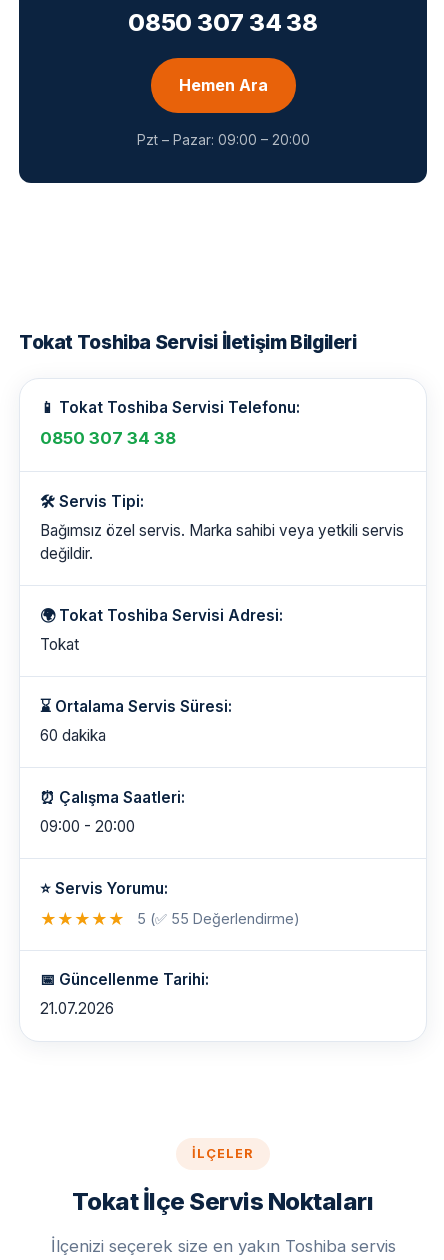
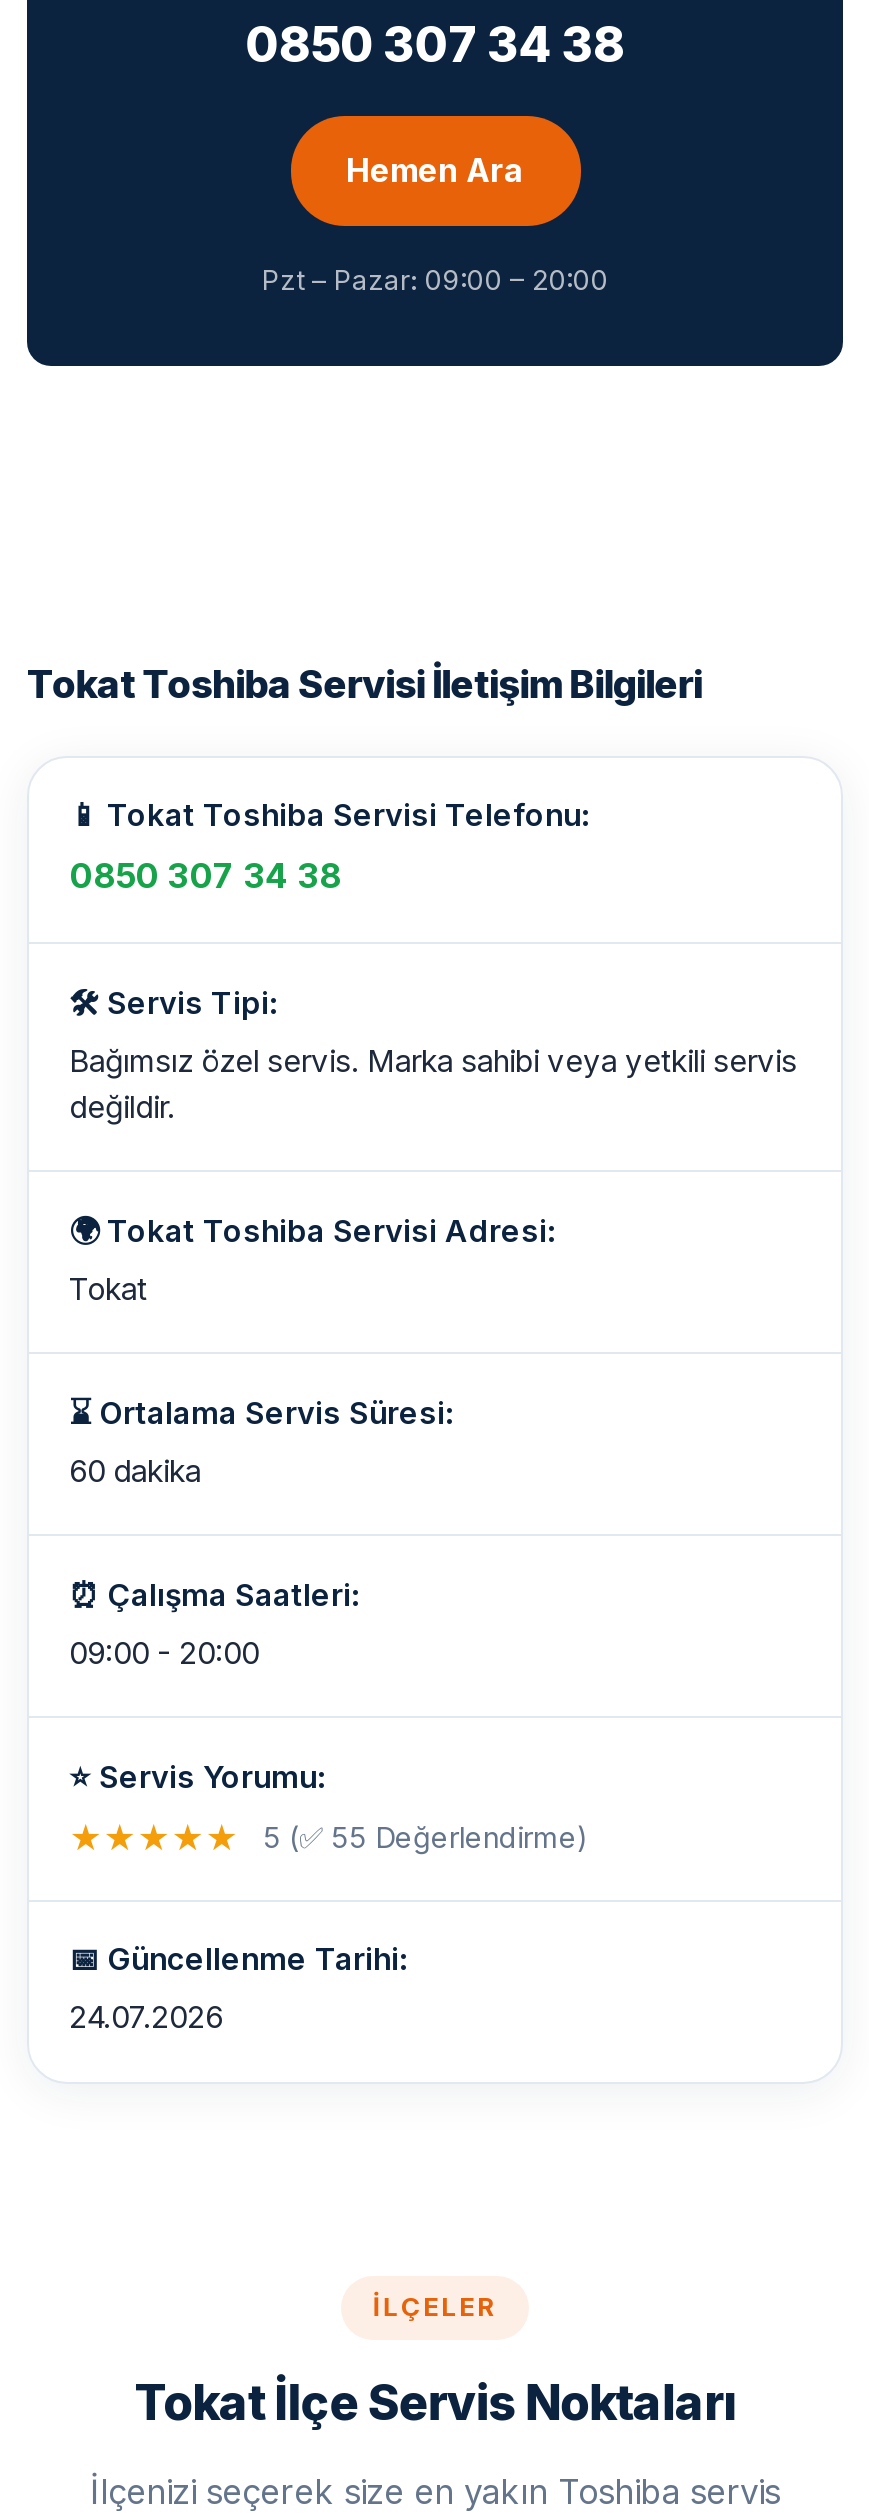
- 21.07.2026
+ 24.07.2026
